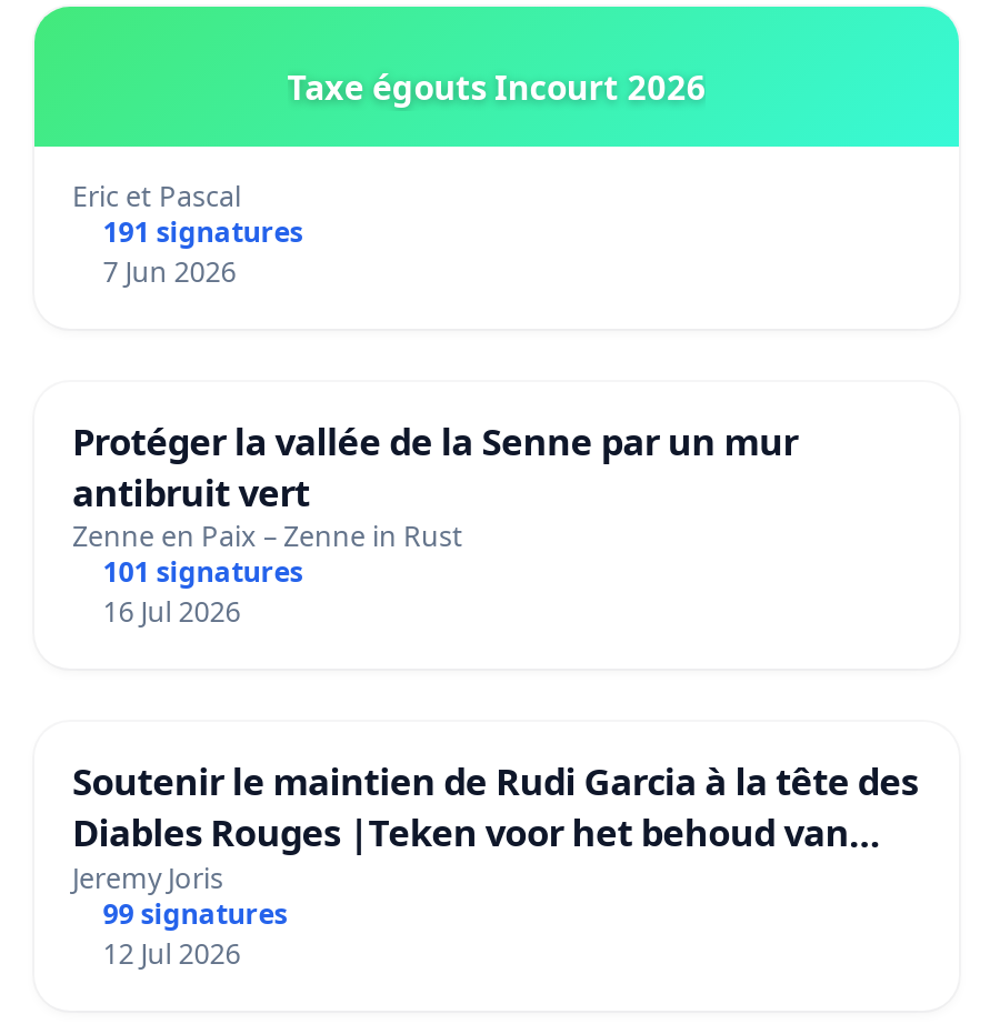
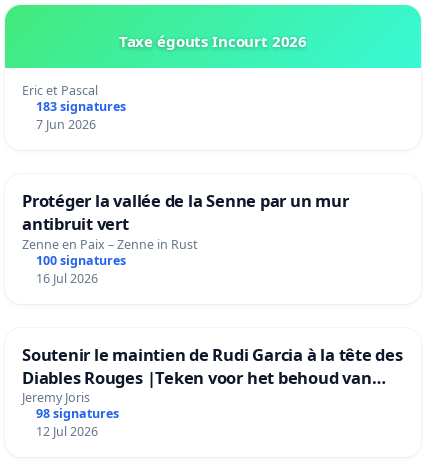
- 191 signatures
+ 183 signatures

- 101 signatures
+ 100 signatures

- 99 signatures
+ 98 signatures
